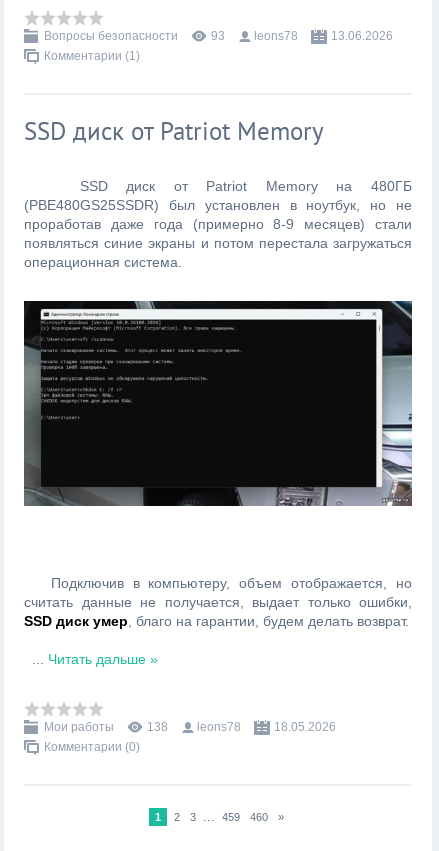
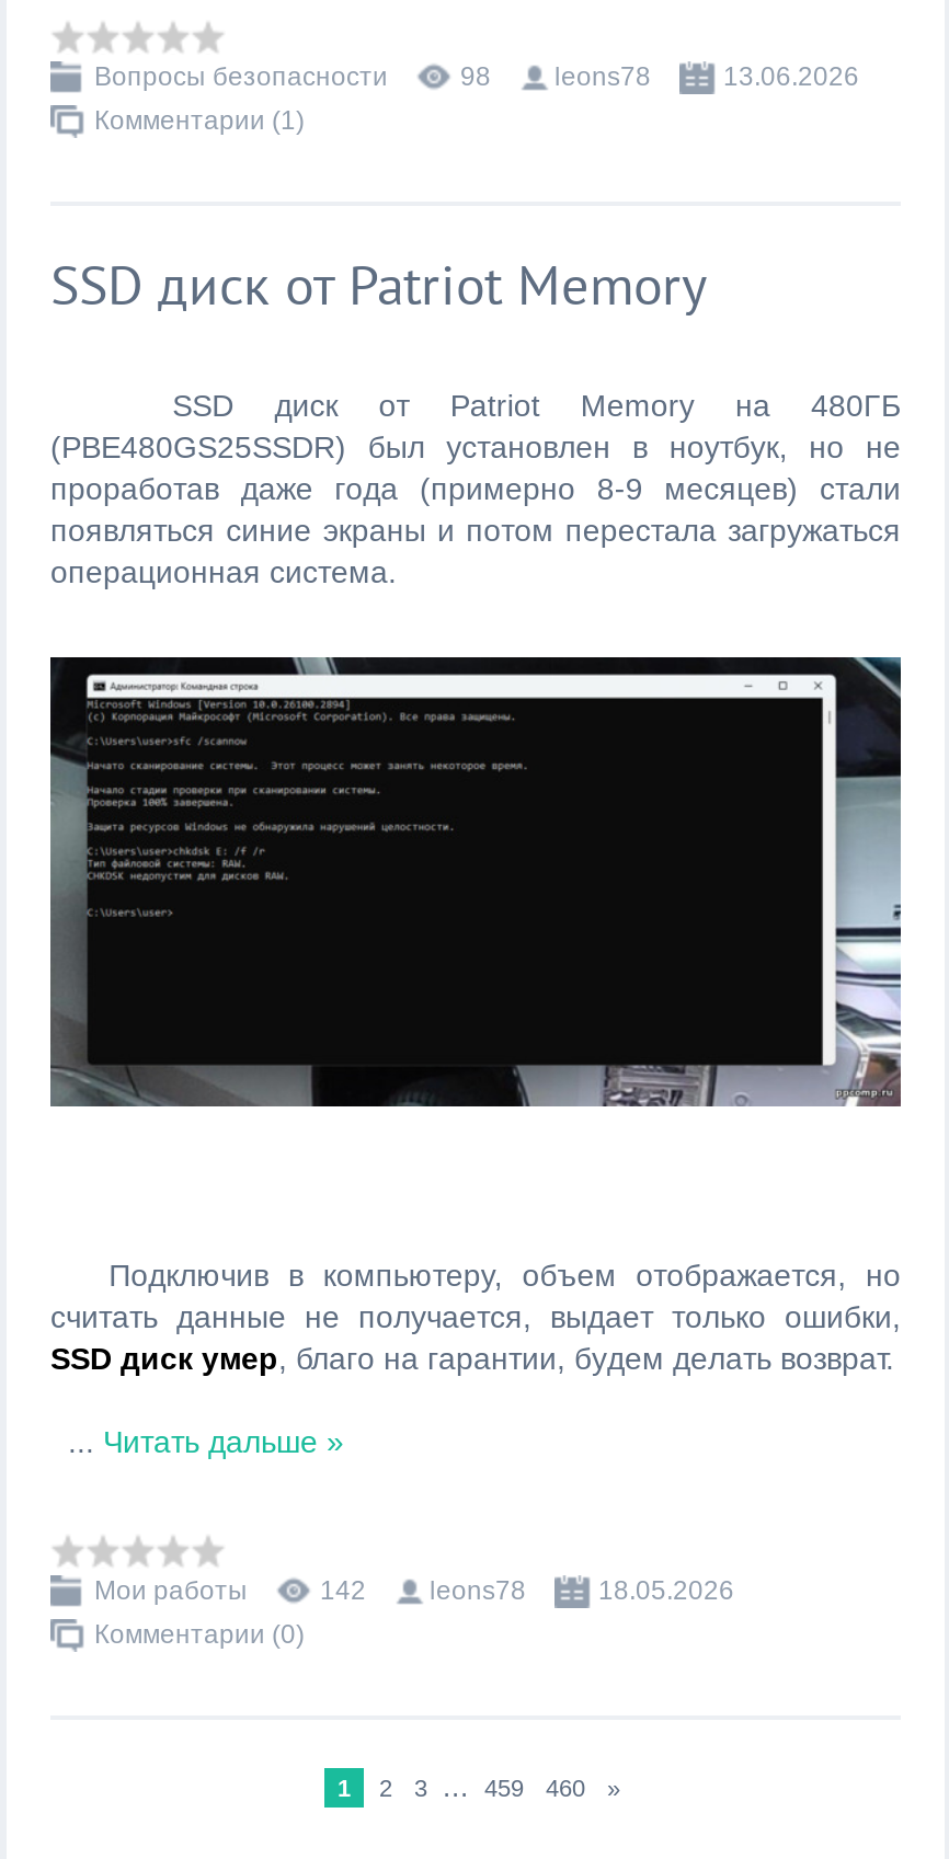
- 93
+ 98

- 138
+ 142
